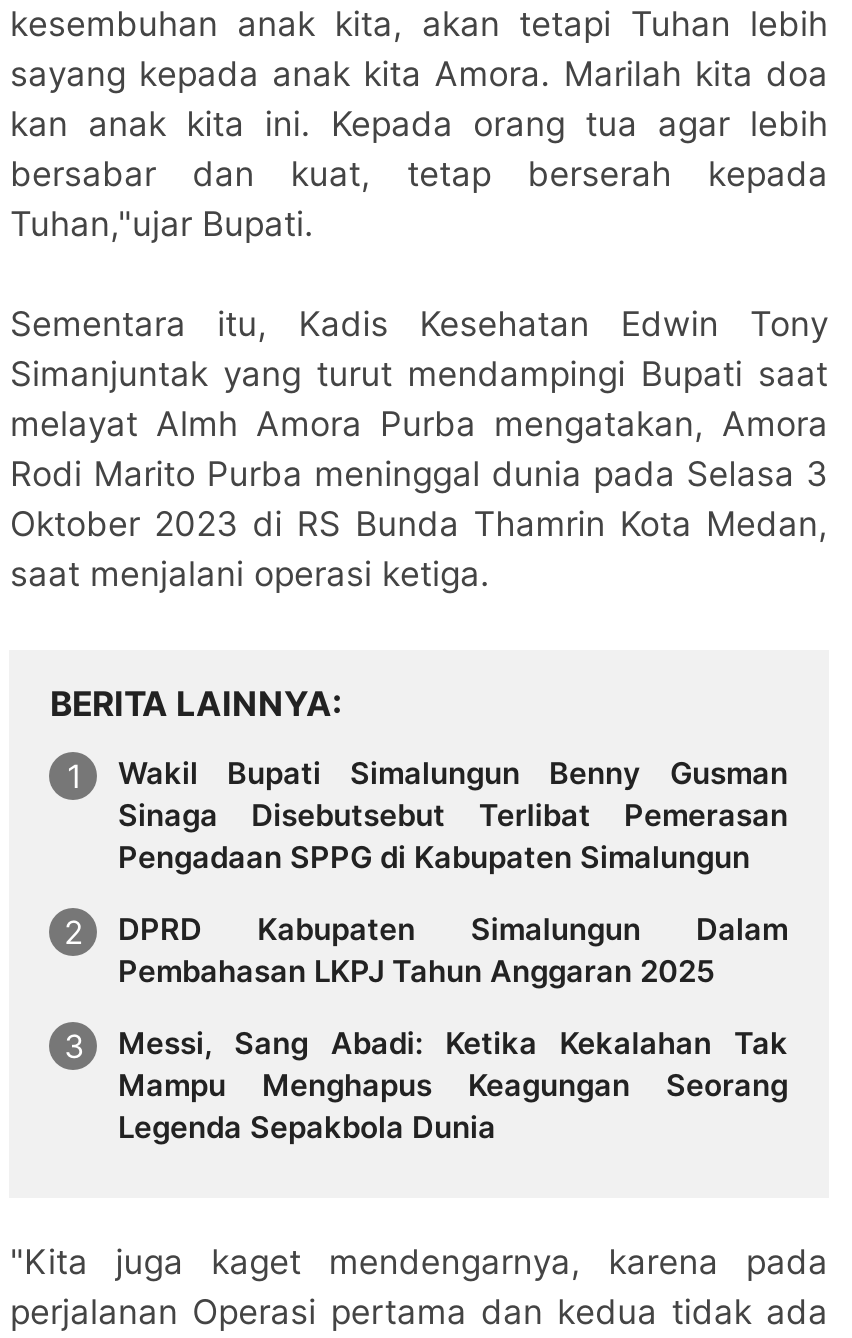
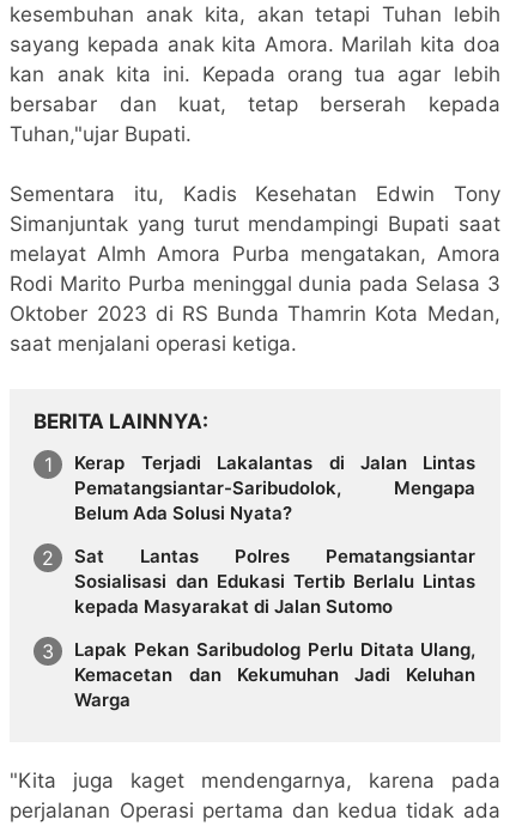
- Wakil Bupati Simalungun Benny Gusman
- Sinaga Disebutsebut Terlibat Pemerasan
- Pengadaan SPPG di Kabupaten Simalungun
+ Kerap Terjadi Lakalantas di Jalan Lintas
+ Pematangsiantar-Saribudolok, Mengapa
+ Belum Ada Solusi Nyata?

- DPRD Kabupaten Simalungun Dalam
- Pembahasan LKPJ Tahun Anggaran 2025
+ Sat Lantas Polres Pematangsiantar
+ Sosialisasi dan Edukasi Tertib Berlalu Lintas
+ kepada Masyarakat di Jalan Sutomo

- Messi, Sang Abadi: Ketika Kekalahan Tak
- Mampu Menghapus Keagungan Seorang
- Legenda Sepakbola Dunia
+ Lapak Pekan Saribudolog Perlu Ditata Ulang,
+ Kemacetan dan Kekumuhan Jadi Keluhan
+ Warga
